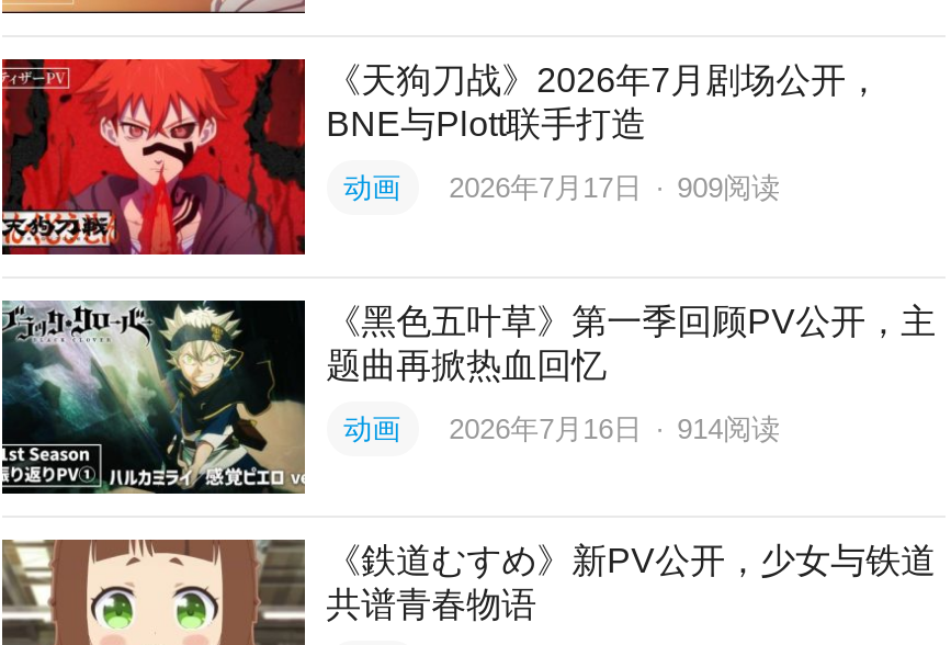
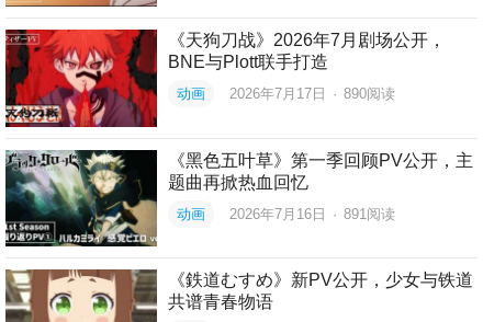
- 动画 2026年7月17日 · 909阅读
+ 动画 2026年7月17日 · 890阅读

- 动画 2026年7月16日 · 914阅读
+ 动画 2026年7月16日 · 891阅读
